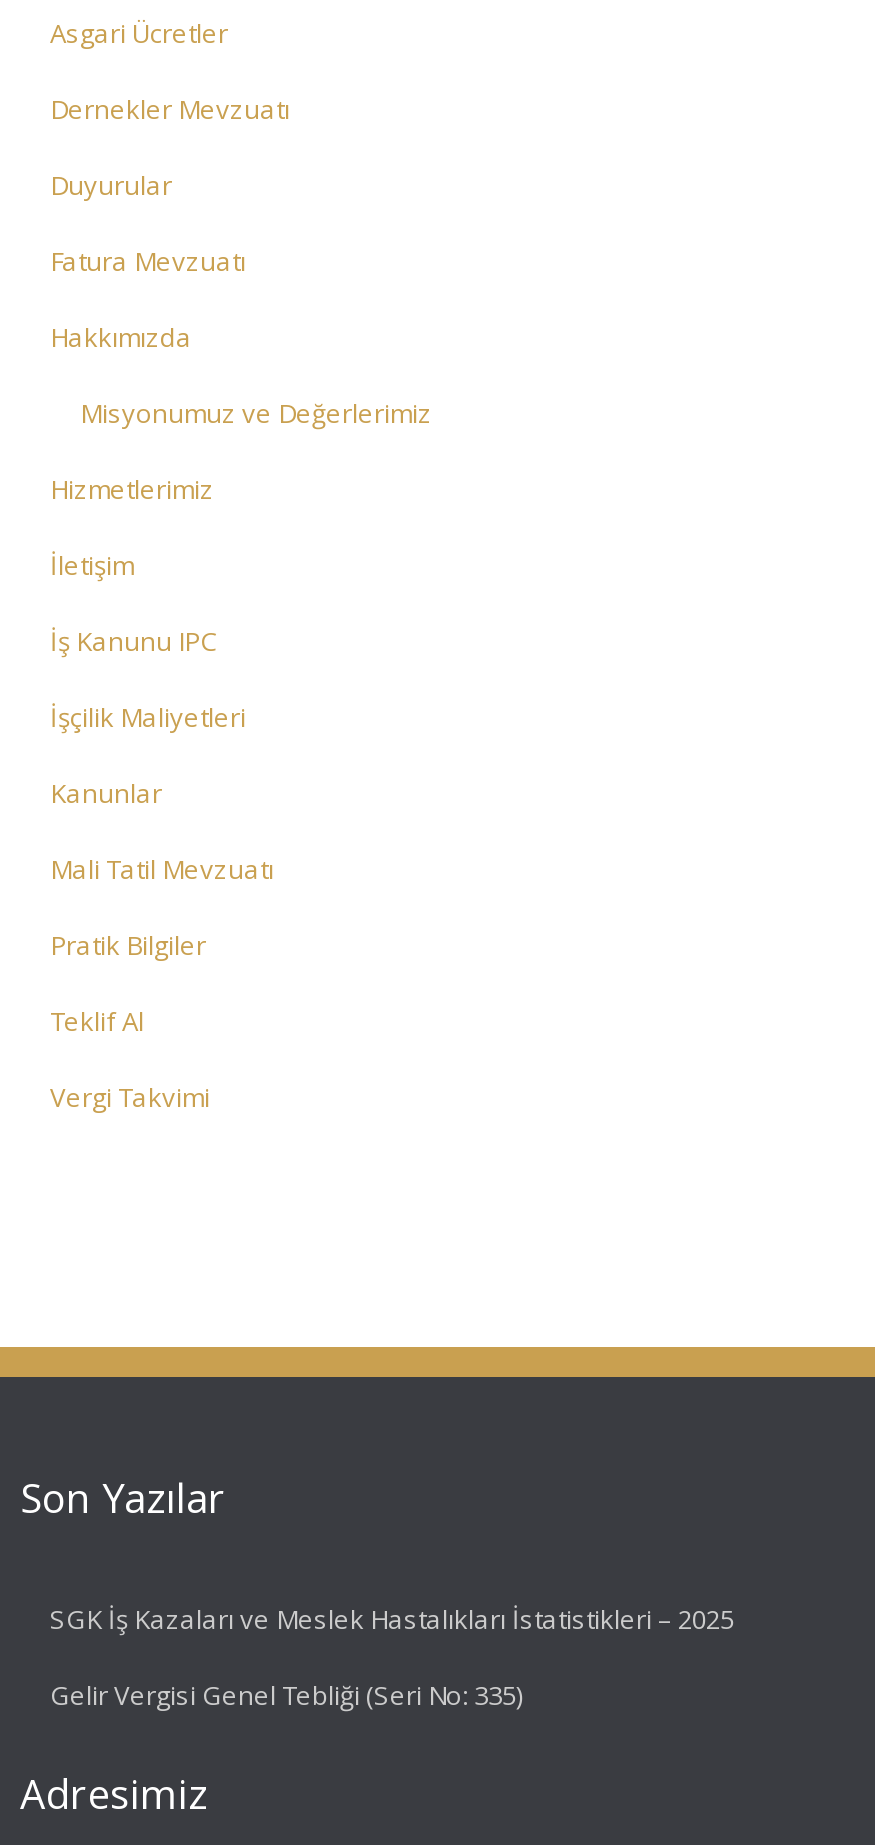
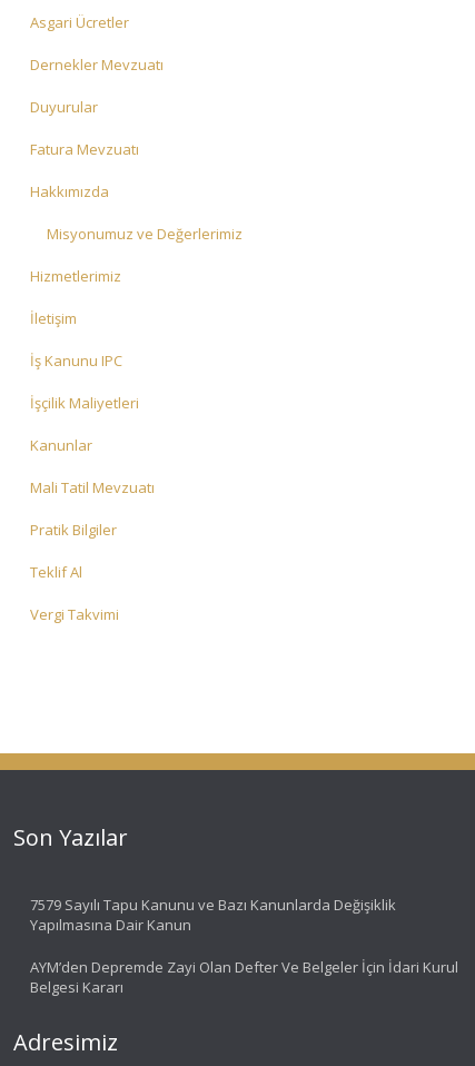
- SGK İş Kazaları ve Meslek Hastalıkları İstatistikleri – 2025
+ 7579 Sayılı Tapu Kanunu ve Bazı Kanunlarda Değişiklik
+ Yapılmasına Dair Kanun

- Gelir Vergisi Genel Tebliği (Seri No: 335)
+ AYM’den Depremde Zayi Olan Defter Ve Belgeler İçin İdari Kurul
+ Belgesi Kararı
